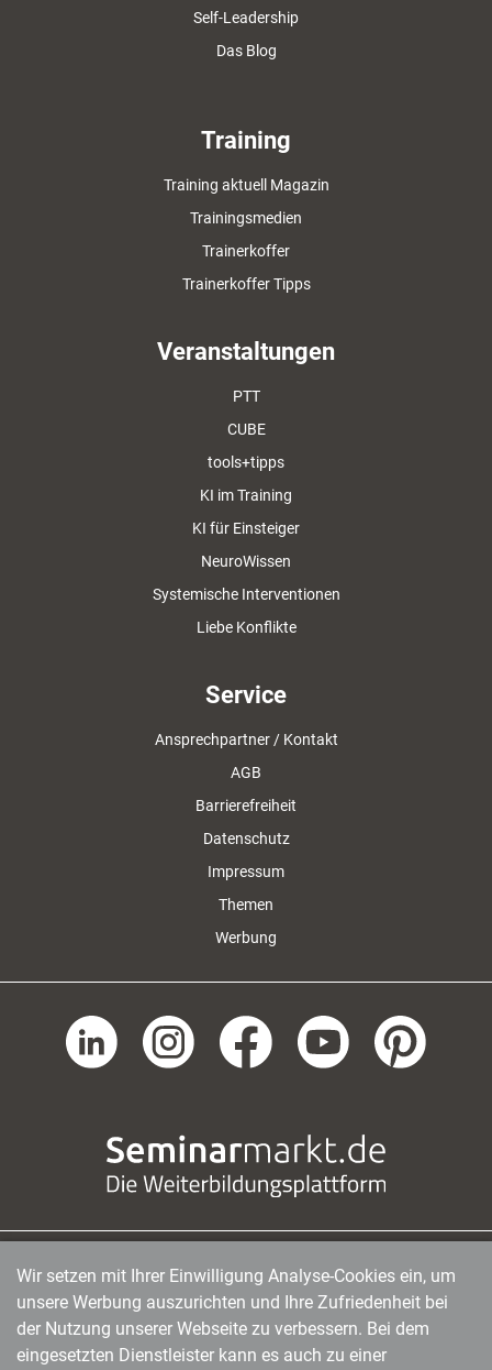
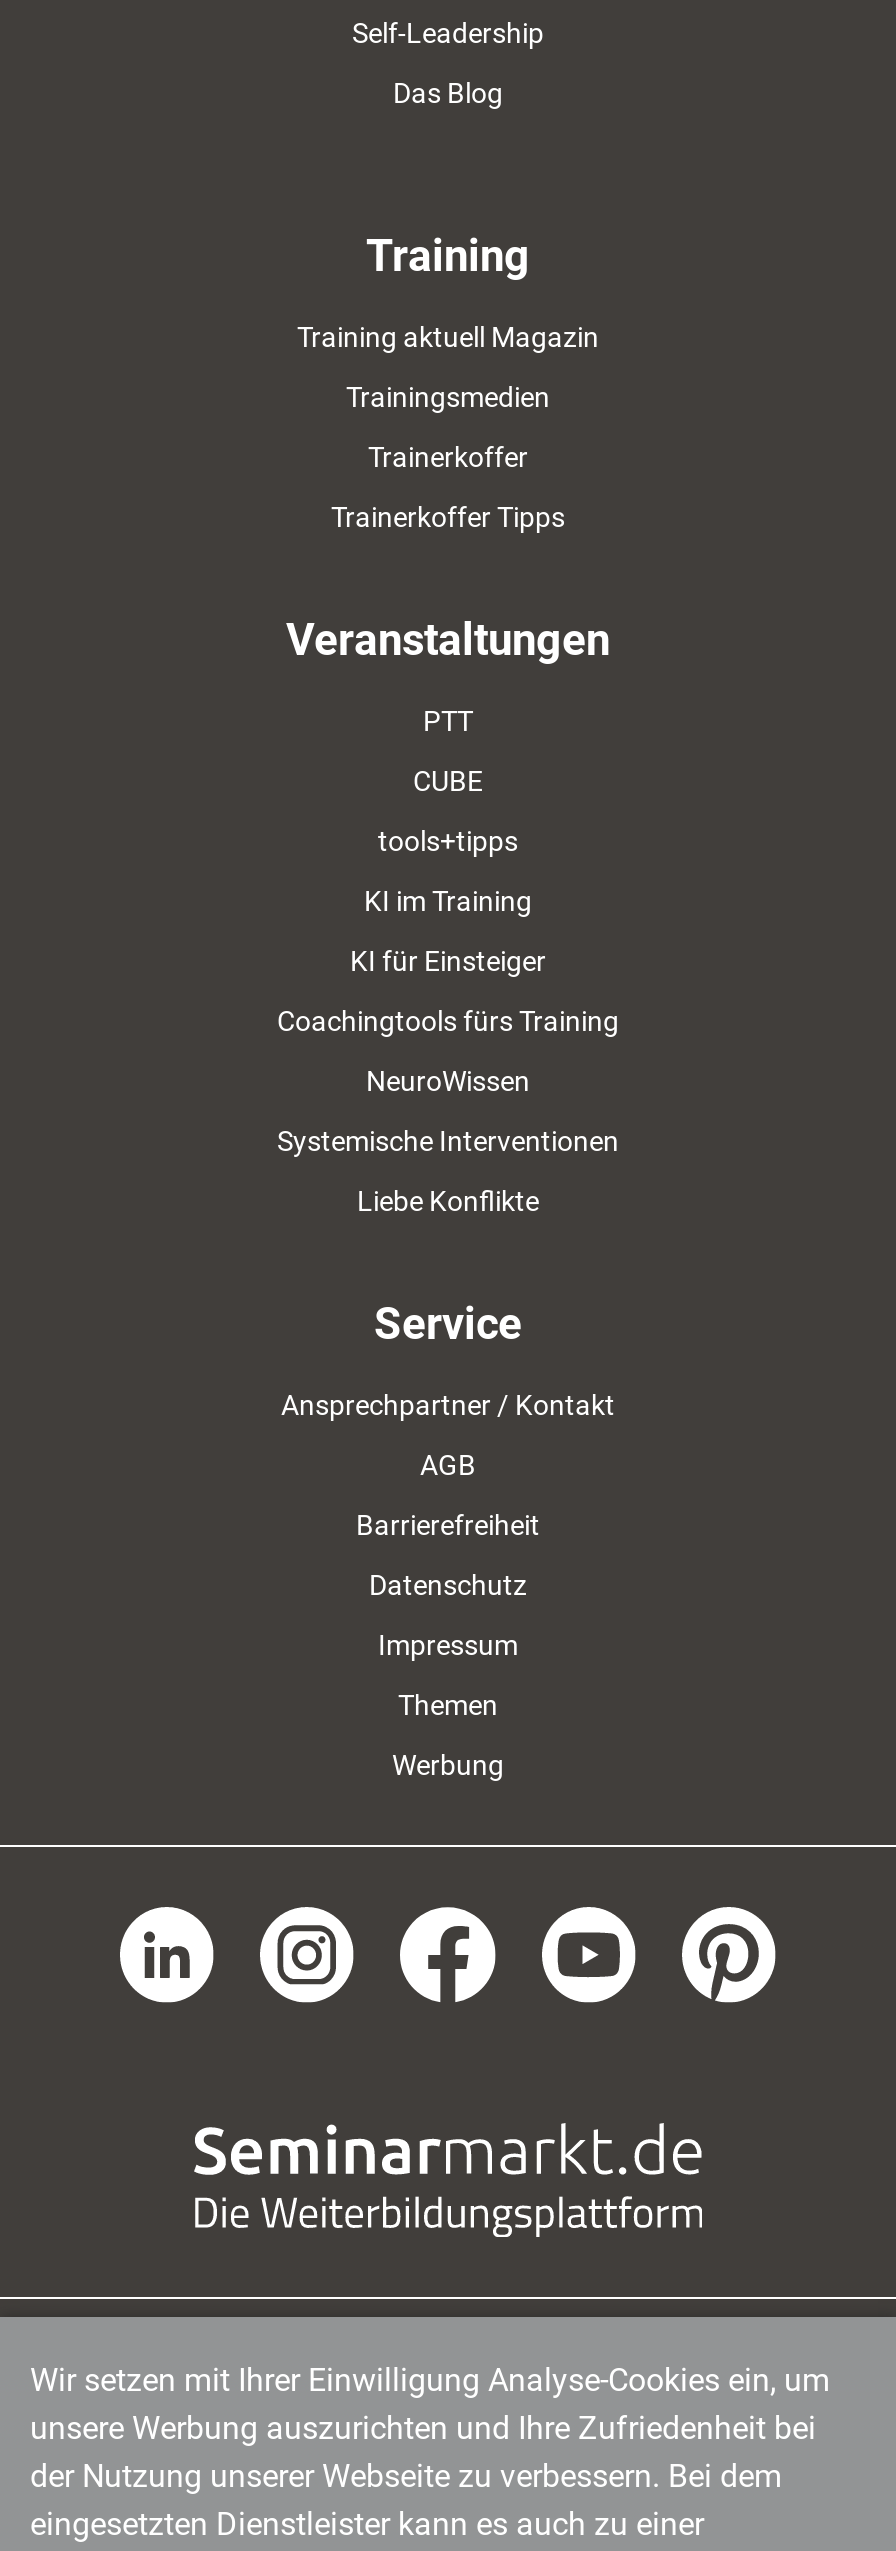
+ Coachingtools fürs Training
